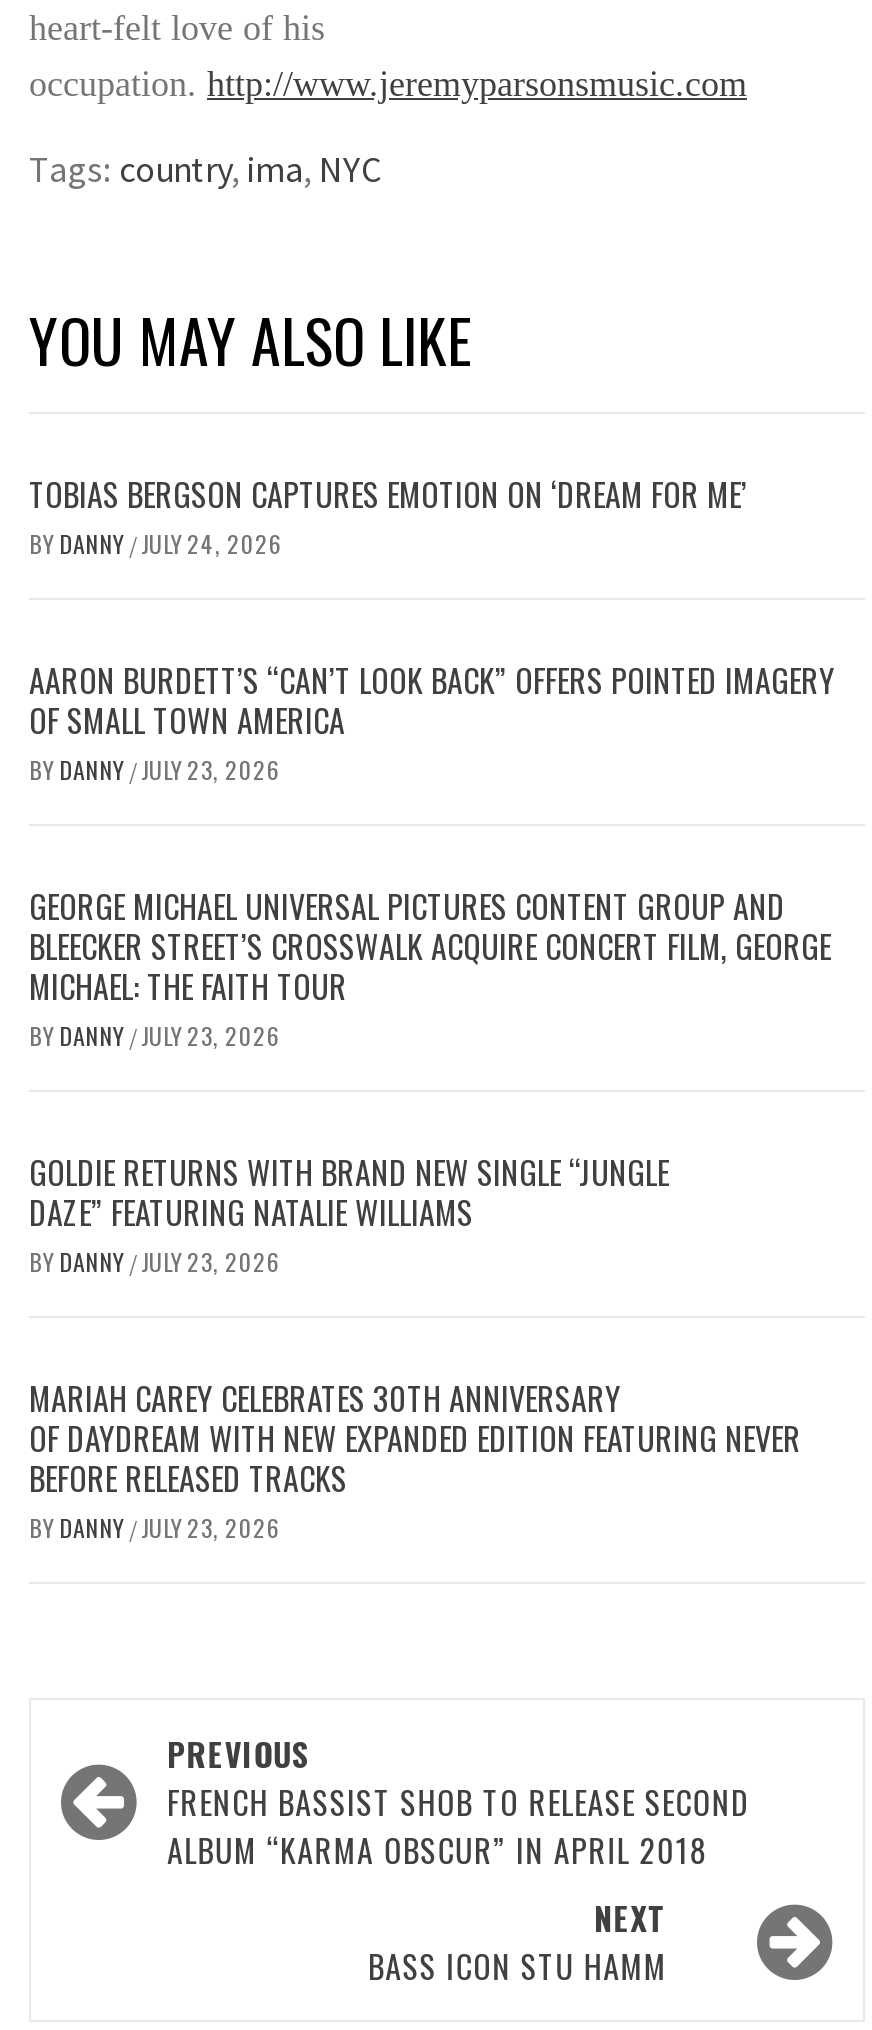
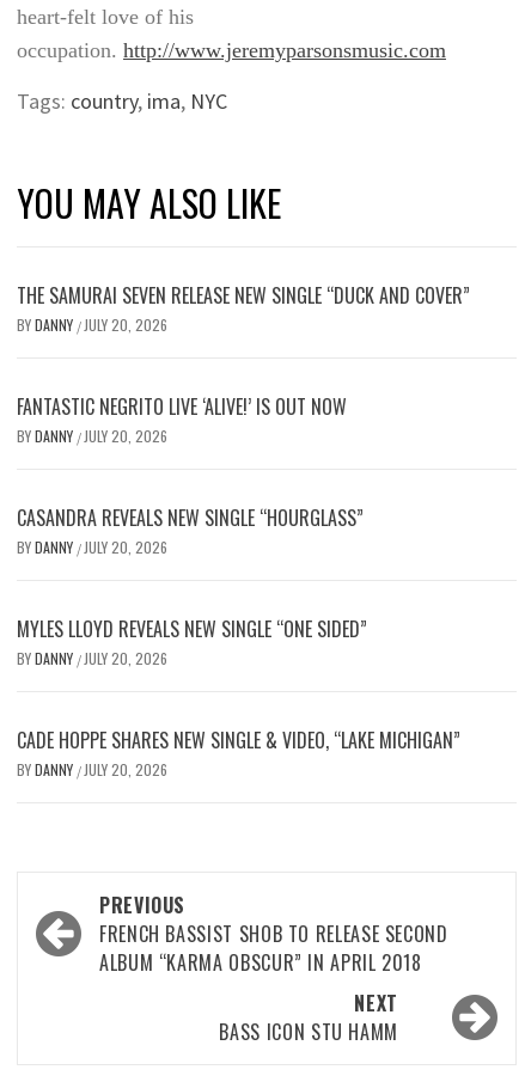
- TOBIAS BERGSON CAPTURES EMOTION ON ‘DREAM FOR ME’
- BY DANNY / JULY 24, 2026
+ THE SAMURAI SEVEN RELEASE NEW SINGLE “DUCK AND COVER”
+ BY DANNY / JULY 20, 2026

- AARON BURDETT’S “CAN’T LOOK BACK” OFFERS POINTED IMAGERY
- OF SMALL TOWN AMERICA
- BY DANNY / JULY 23, 2026
+ FANTASTIC NEGRITO LIVE ‘ALIVE!’ IS OUT NOW
+ BY DANNY / JULY 20, 2026

- GEORGE MICHAEL UNIVERSAL PICTURES CONTENT GROUP AND
- BLEECKER STREET’S CROSSWALK ACQUIRE CONCERT FILM, GEORGE
- MICHAEL: THE FAITH TOUR
- BY DANNY / JULY 23, 2026
+ CASANDRA REVEALS NEW SINGLE “HOURGLASS”
+ BY DANNY / JULY 20, 2026

- GOLDIE RETURNS WITH BRAND NEW SINGLE “JUNGLE
- DAZE” FEATURING NATALIE WILLIAMS
- BY DANNY / JULY 23, 2026
+ MYLES LLOYD REVEALS NEW SINGLE “ONE SIDED”
+ BY DANNY / JULY 20, 2026

- MARIAH CAREY CELEBRATES 30TH ANNIVERSARY
- OF DAYDREAM WITH NEW EXPANDED EDITION FEATURING NEVER
- BEFORE RELEASED TRACKS
- BY DANNY / JULY 23, 2026
+ CADE HOPPE SHARES NEW SINGLE & VIDEO, “LAKE MICHIGAN”
+ BY DANNY / JULY 20, 2026
